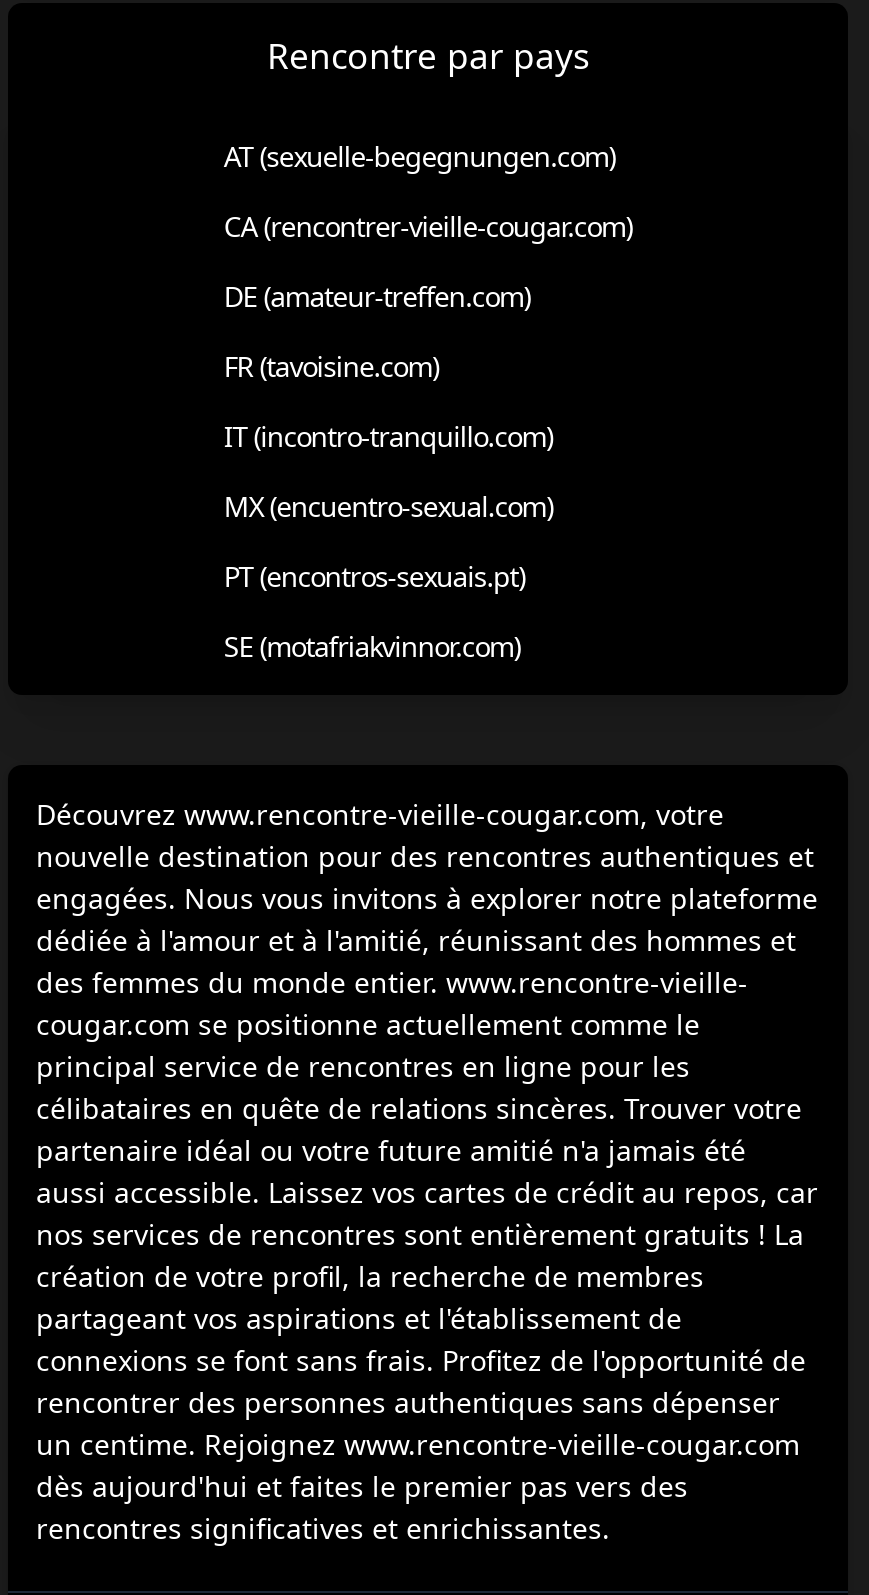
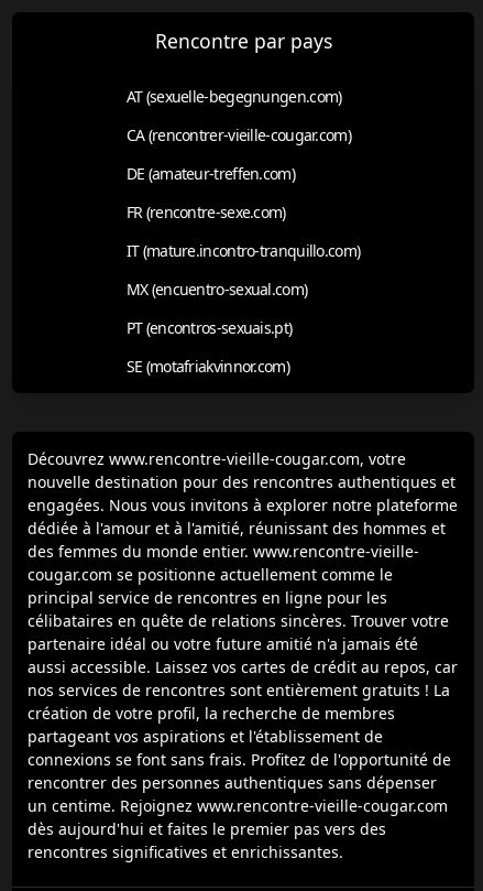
- FR (tavoisine.com)
+ FR (rencontre-sexe.com)

- IT (incontro-tranquillo.com)
+ IT (mature.incontro-tranquillo.com)
